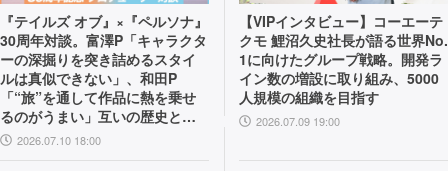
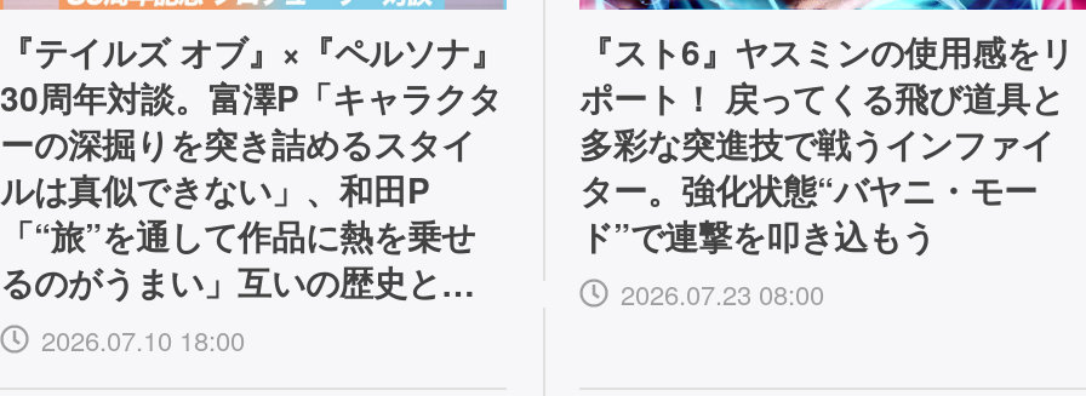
- 【VIPインタビュー】コーエーテ
- クモ 鯉沼久史社長が語る世界No.
- 1に向けたグループ戦略。開発ラ
- イン数の増設に取り組み、5000
- 人規模の組織を目指す
- 2026.07.09 19:00
+ 『スト6』ヤスミンの使用感をリ
+ ポート！ 戻ってくる飛び道具と
+ 多彩な突進技で戦うインファイ
+ ター。強化状態“バヤニ・モー
+ ド”で連撃を叩き込もう
+ 2026.07.23 08:00
